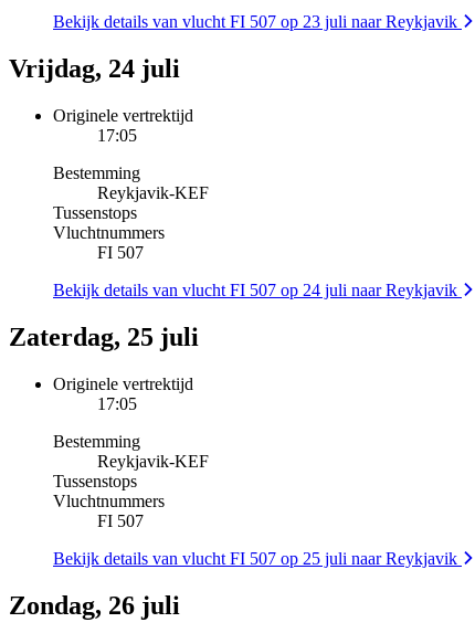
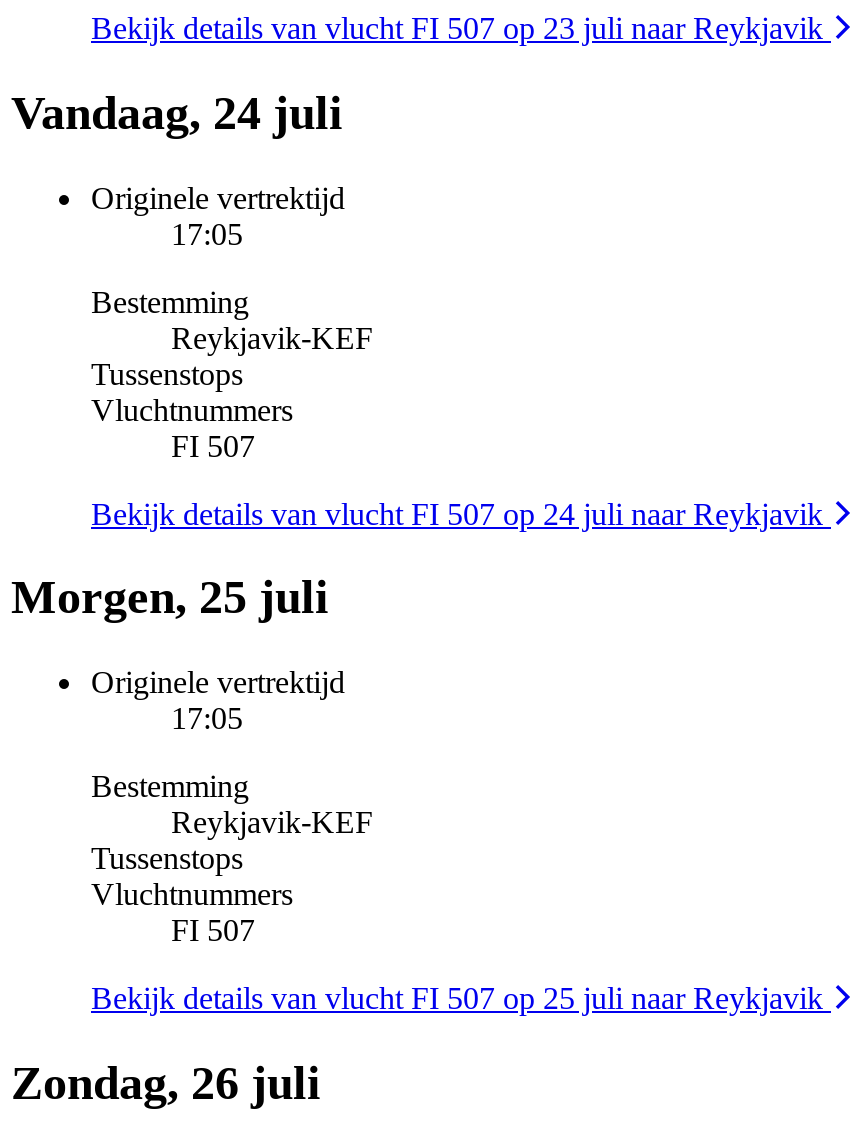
- Vrijdag, 24 juli
+ Vandaag, 24 juli

- Zaterdag, 25 juli
+ Morgen, 25 juli
